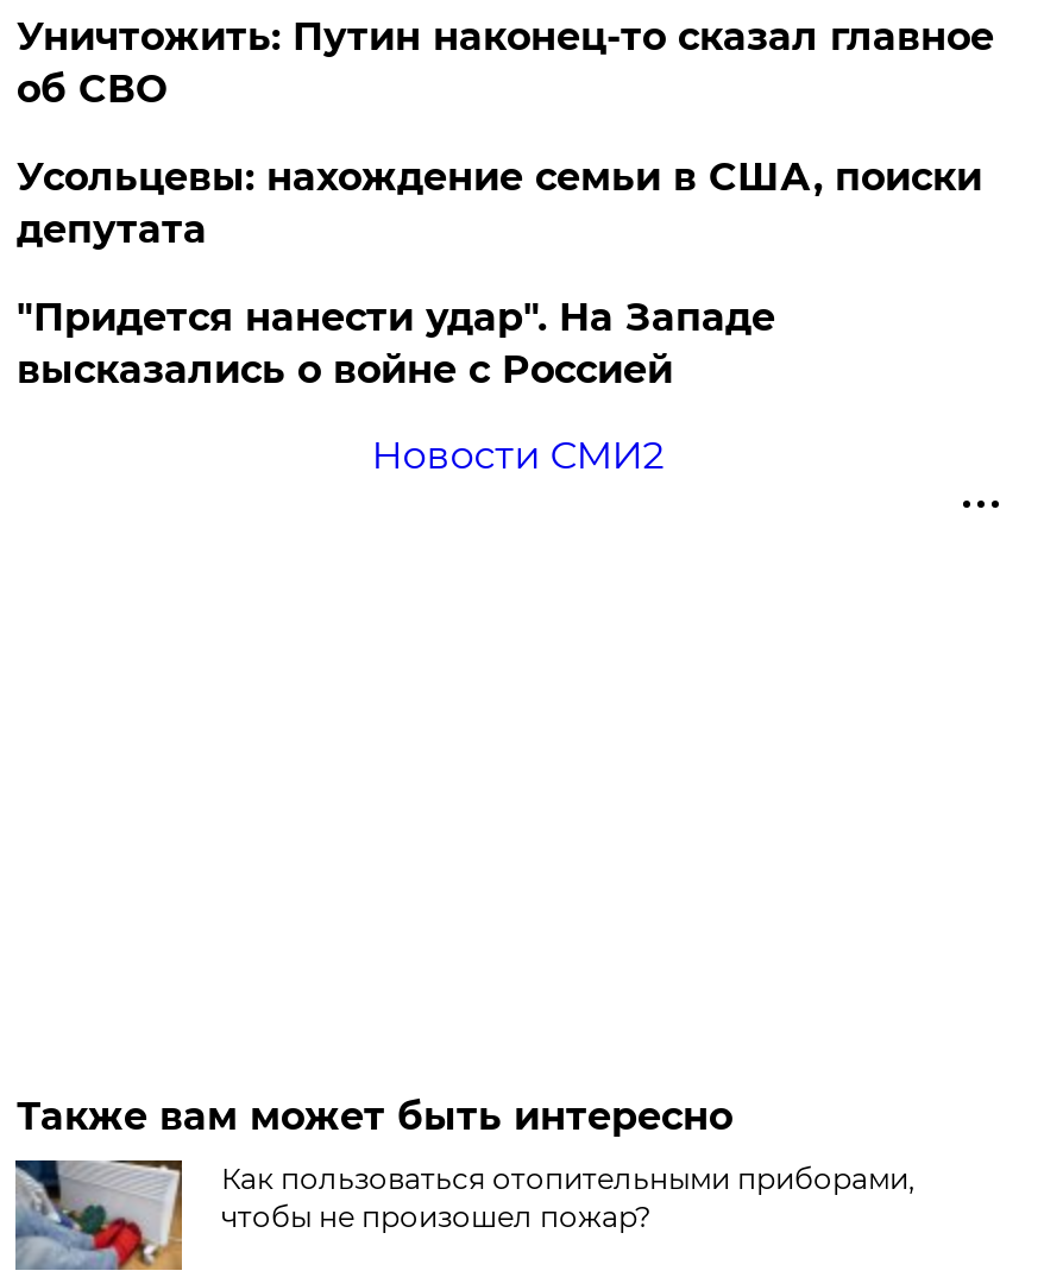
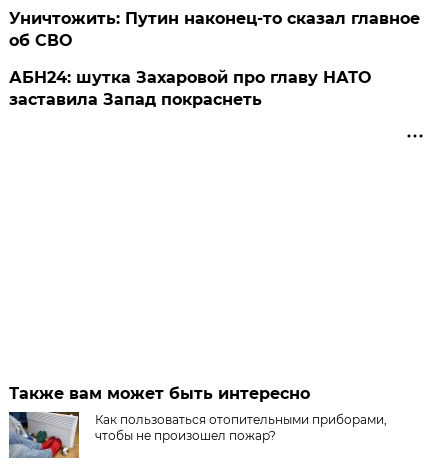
- Усольцевы: нахождение семьи в США, поиски
- депутата
- "Придется нанести удар". На Западе
- высказались о войне с Россией
- Новости СМИ2
+ АБН24: шутка Захаровой про главу НАТО
+ заставила Запад покраснеть
